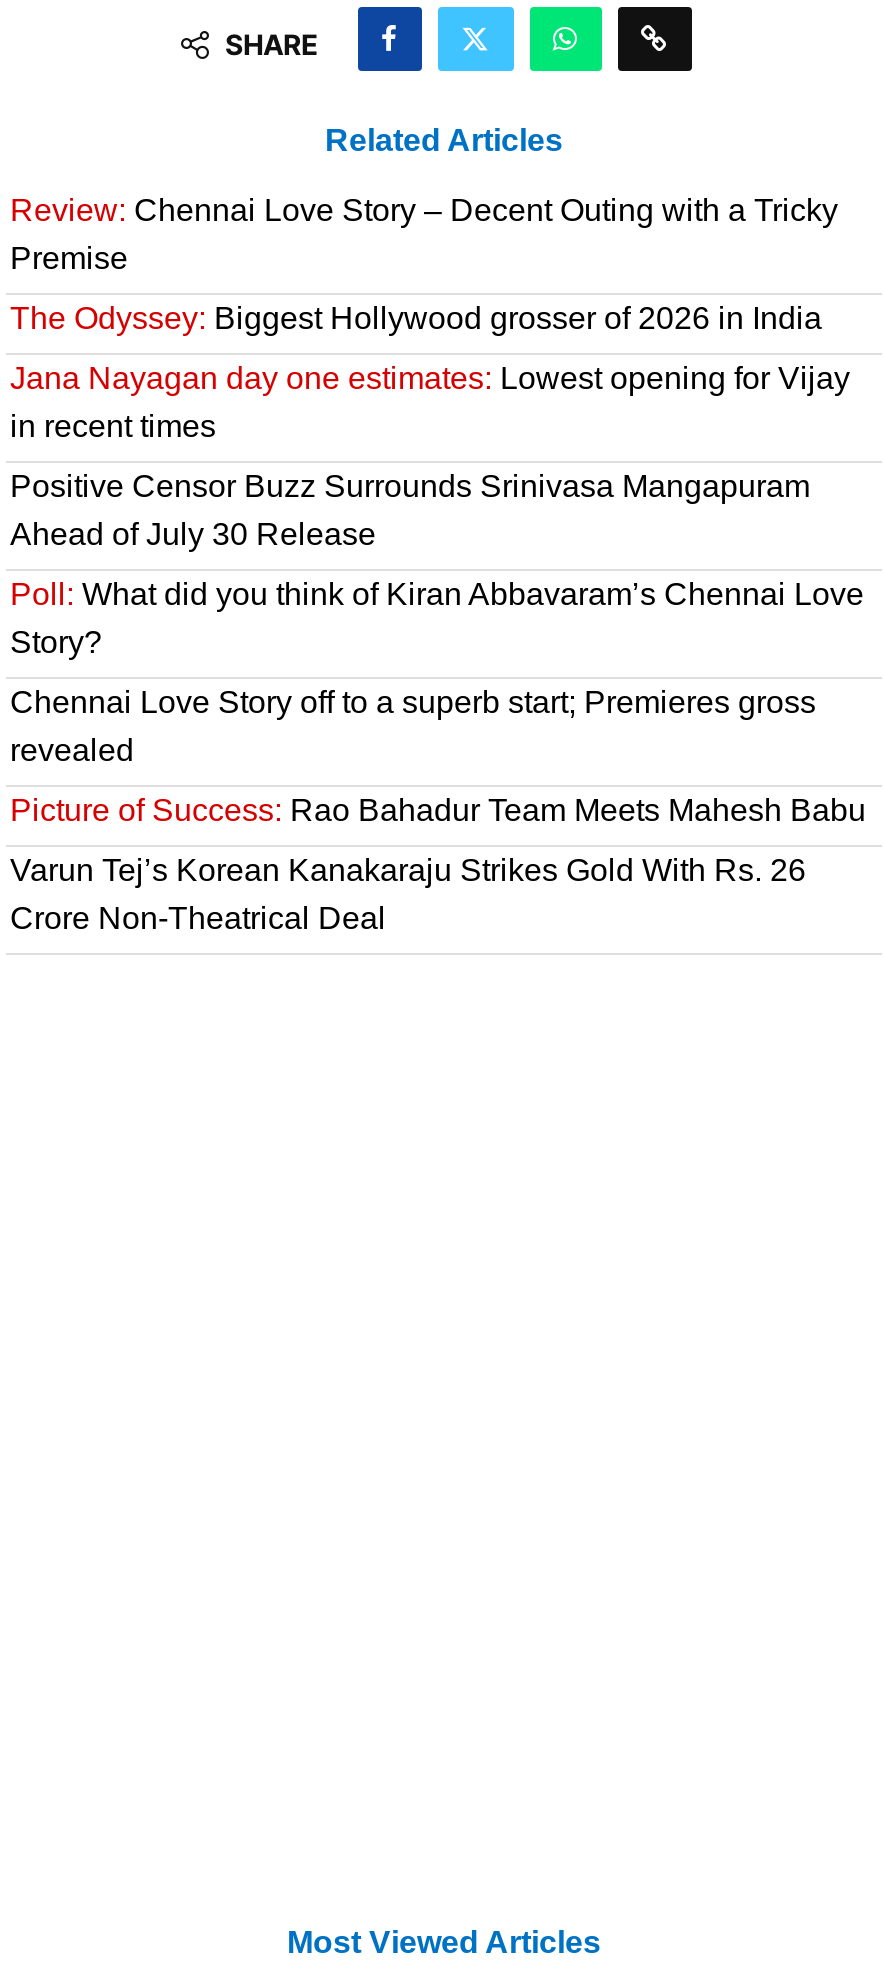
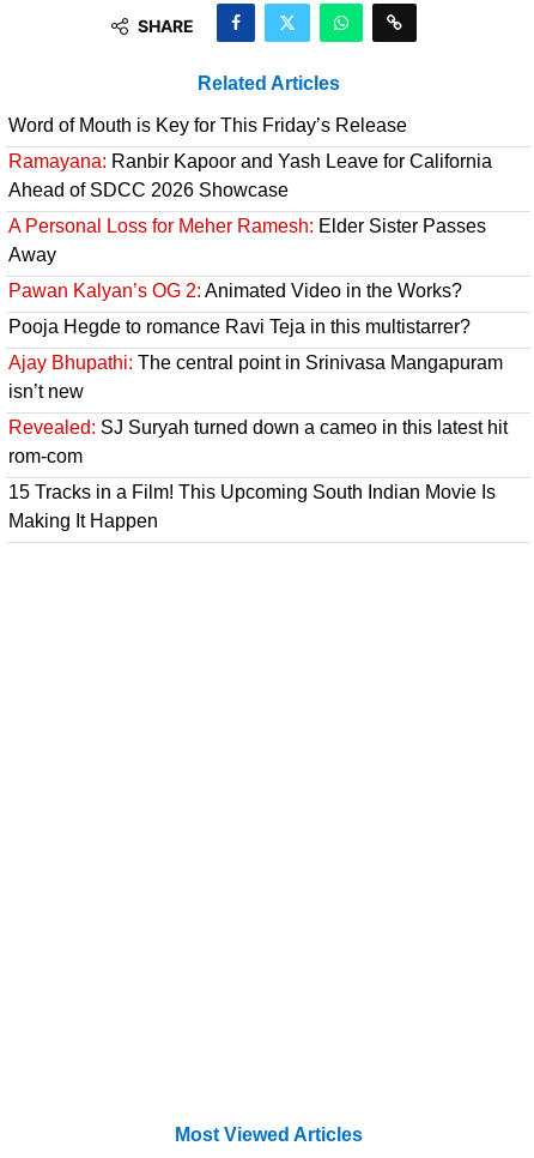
- Review: Chennai Love Story – Decent Outing with a Tricky
- Premise
+ Word of Mouth is Key for This Friday’s Release

- The Odyssey: Biggest Hollywood grosser of 2026 in India
+ Ramayana: Ranbir Kapoor and Yash Leave for California
+ Ahead of SDCC 2026 Showcase

- Jana Nayagan day one estimates: Lowest opening for Vijay
- in recent times
+ A Personal Loss for Meher Ramesh: Elder Sister Passes
+ Away

- Positive Censor Buzz Surrounds Srinivasa Mangapuram
- Ahead of July 30 Release
+ Pawan Kalyan’s OG 2: Animated Video in the Works?

- Poll: What did you think of Kiran Abbavaram’s Chennai Love
- Story?
+ Pooja Hegde to romance Ravi Teja in this multistarrer?

- Chennai Love Story off to a superb start; Premieres gross
- revealed
+ Ajay Bhupathi: The central point in Srinivasa Mangapuram
+ isn’t new

- Picture of Success: Rao Bahadur Team Meets Mahesh Babu
+ Revealed: SJ Suryah turned down a cameo in this latest hit
+ rom-com

- Varun Tej’s Korean Kanakaraju Strikes Gold With Rs. 26
- Crore Non-Theatrical Deal
+ 15 Tracks in a Film! This Upcoming South Indian Movie Is
+ Making It Happen
